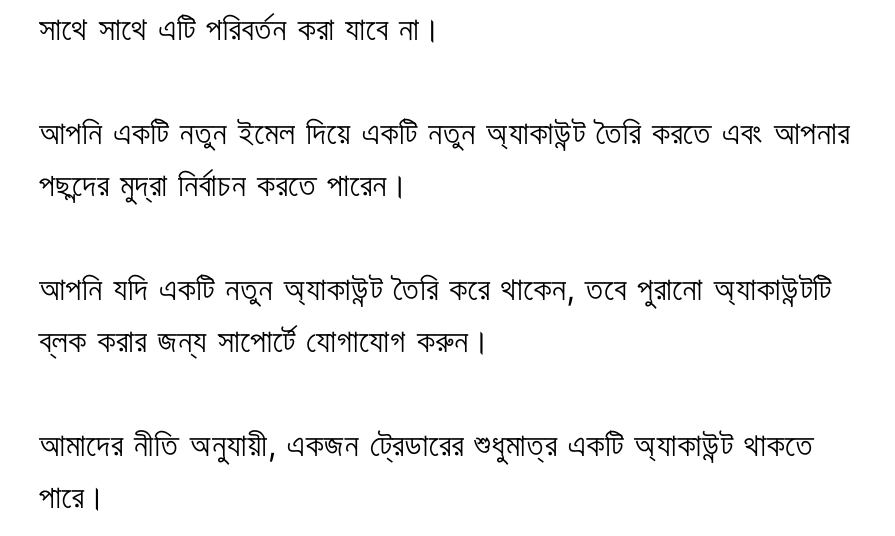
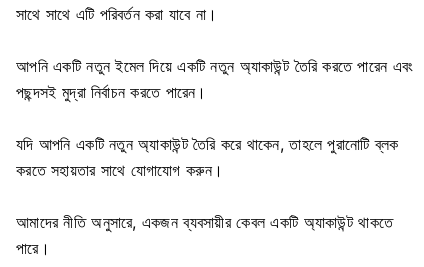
- আপনি একটি নতুন ইমেল দিয়ে একটি নতুন অ্যাকাউন্ট তৈরি করতে এবং আপনার
- পছন্দের মুদ্রা নির্বাচন করতে পারেন।
+ আপনি একটি নতুন ইমেল দিয়ে একটি নতুন অ্যাকাউন্ট তৈরি করতে পারেন এবং
+ পছন্দসই মুদ্রা নির্বাচন করতে পারেন।

- আপনি যদি একটি নতুন অ্যাকাউন্ট তৈরি করে থাকেন, তবে পুরানো অ্যাকাউন্টটি
- ব্লক করার জন্য সাপোর্টে যোগাযোগ করুন।
+ যদি আপনি একটি নতুন অ্যাকাউন্ট তৈরি করে থাকেন, তাহলে পুরানোটি ব্লক
+ করতে সহায়তার সাথে যোগাযোগ করুন।

- আমাদের নীতি অনুযায়ী, একজন ট্রেডারের শুধুমাত্র একটি অ্যাকাউন্ট থাকতে
+ আমাদের নীতি অনুসারে, একজন ব্যবসায়ীর কেবল একটি অ্যাকাউন্ট থাকতে
